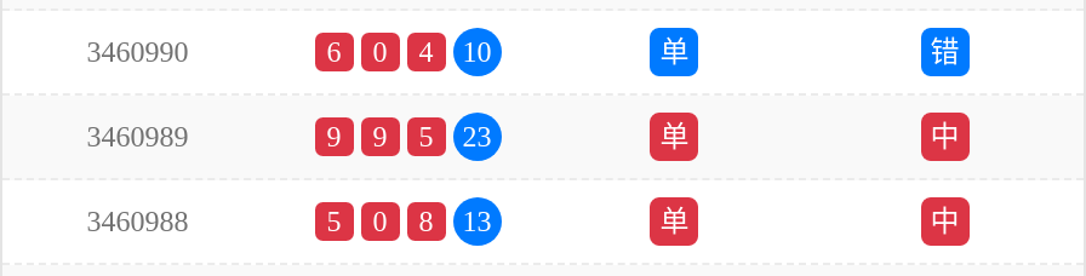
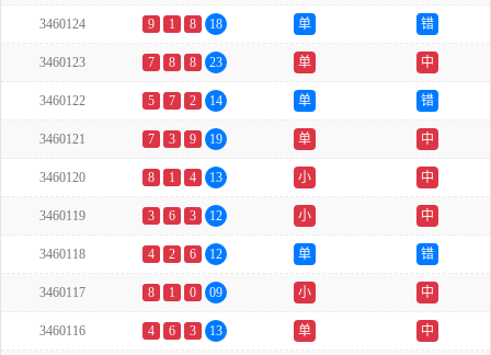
- 3460990
+ 3460124

- 6
+ 9

- 0
+ 1

- 4
+ 8

- 10
+ 18

- 3460989
+ 3460123

- 9
+ 7

- 9
+ 8

- 5
+ 8

- 3460988
+ 3460122

- 0
+ 7
+ 2
+ 14
+ 单
+ 错
+ 3460121
+ 7
+ 3
+ 9
+ 19
+ 单
+ 中
+ 3460120

+ 1
+ 4
+ 13
+ 小
+ 中
+ 3460119
+ 3
+ 6
+ 3
+ 12
+ 小
+ 中
+ 3460118
+ 4
+ 2
+ 6
+ 12
+ 单
+ 错
+ 3460117
+ 8
+ 1
+ 0
+ 09
+ 小
+ 中
+ 3460116
+ 4
+ 6
+ 3
